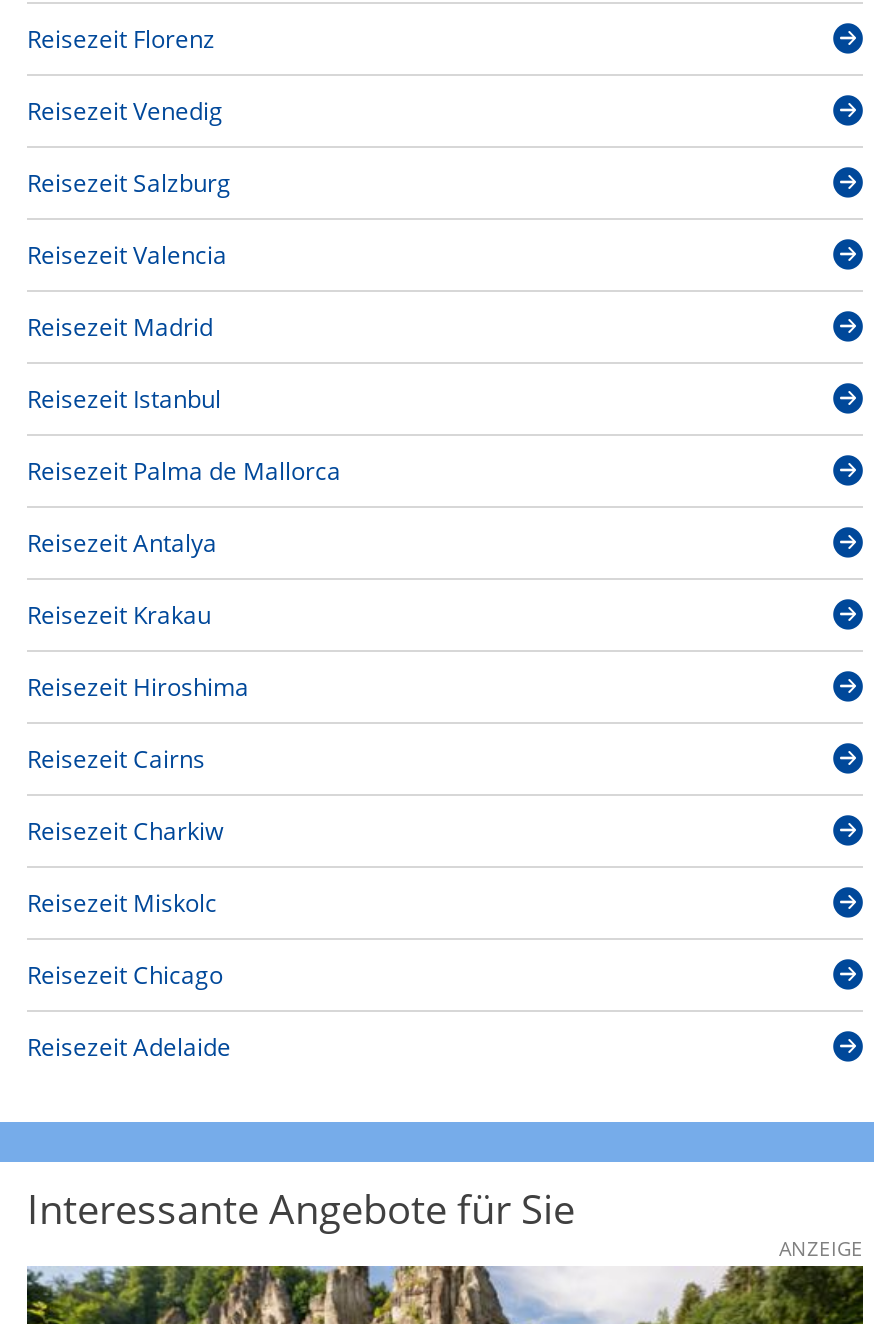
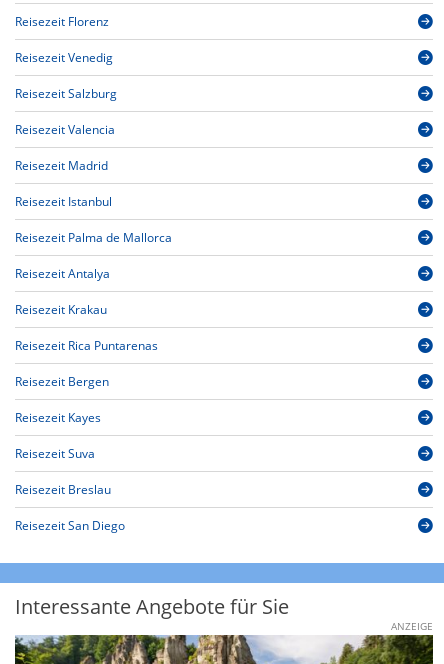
- Reisezeit Hiroshima
+ Reisezeit Rica Puntarenas

- Reisezeit Cairns
+ Reisezeit Bergen

- Reisezeit Charkiw
+ Reisezeit Kayes

- Reisezeit Miskolc
+ Reisezeit Suva

- Reisezeit Chicago
+ Reisezeit Breslau

- Reisezeit Adelaide
+ Reisezeit San Diego
